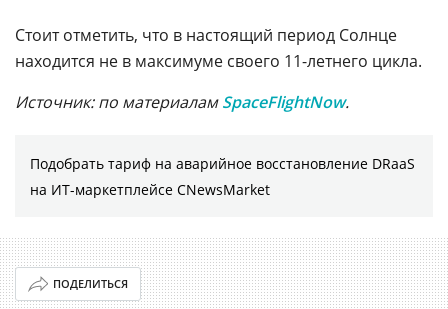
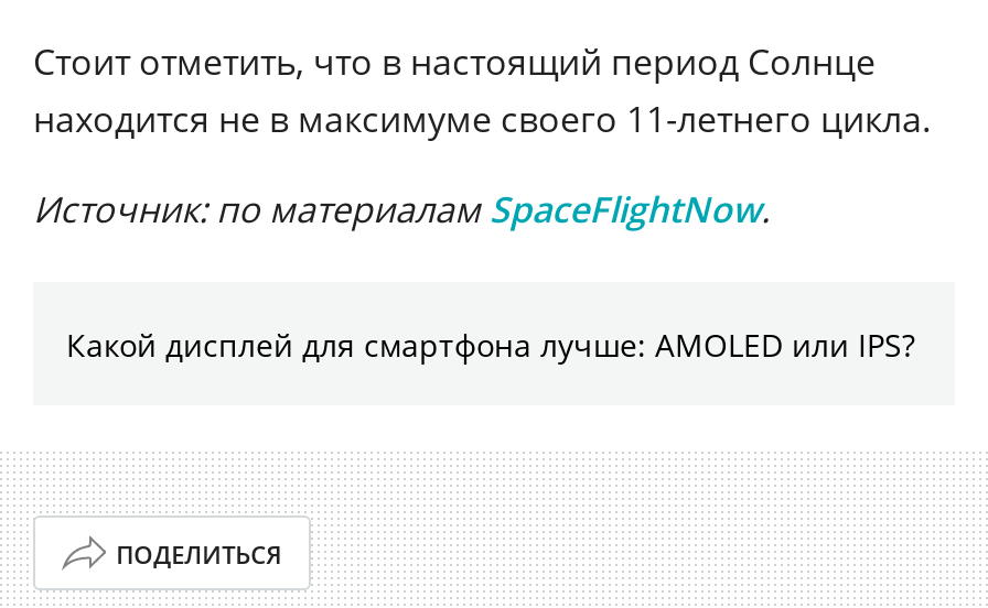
- Подобрать тариф на аварийное восстановление DRaaS
- на ИТ-маркетплейсе CNewsMarket
+ Какой дисплей для смартфона лучше: AMOLED или IPS?
